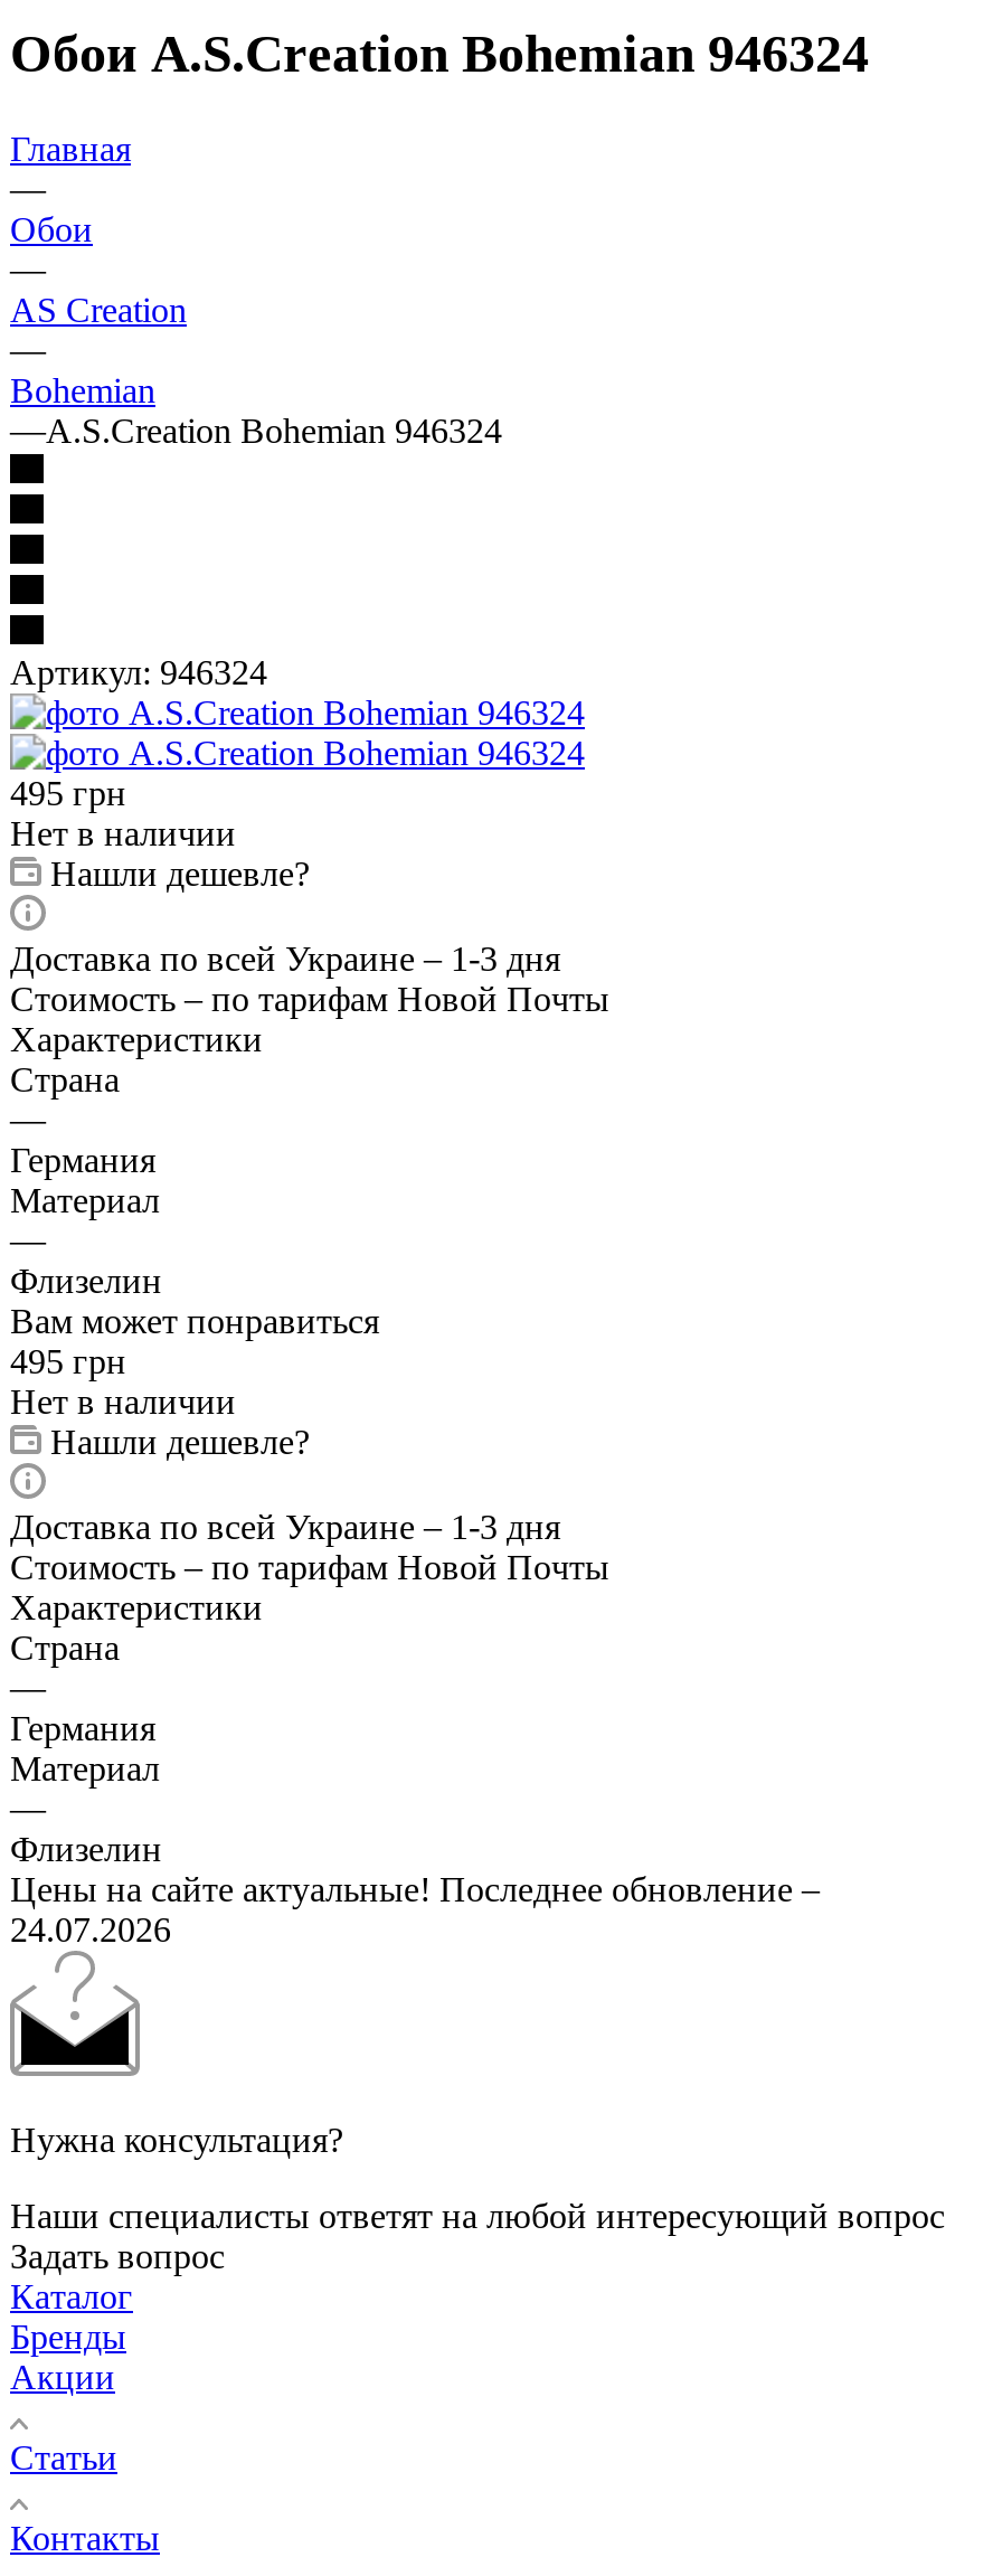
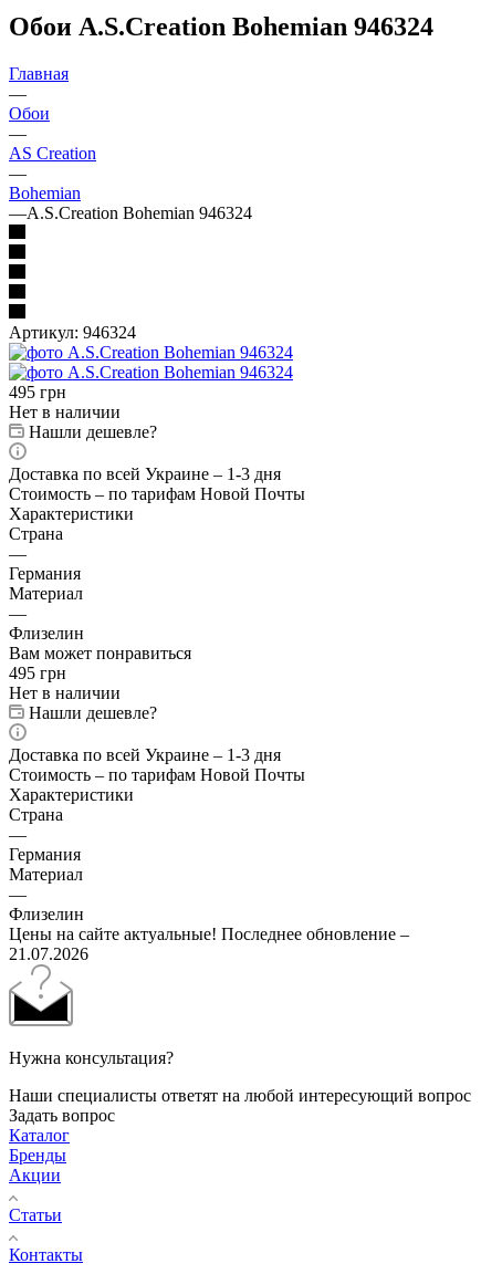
- 24.07.2026
+ 21.07.2026
